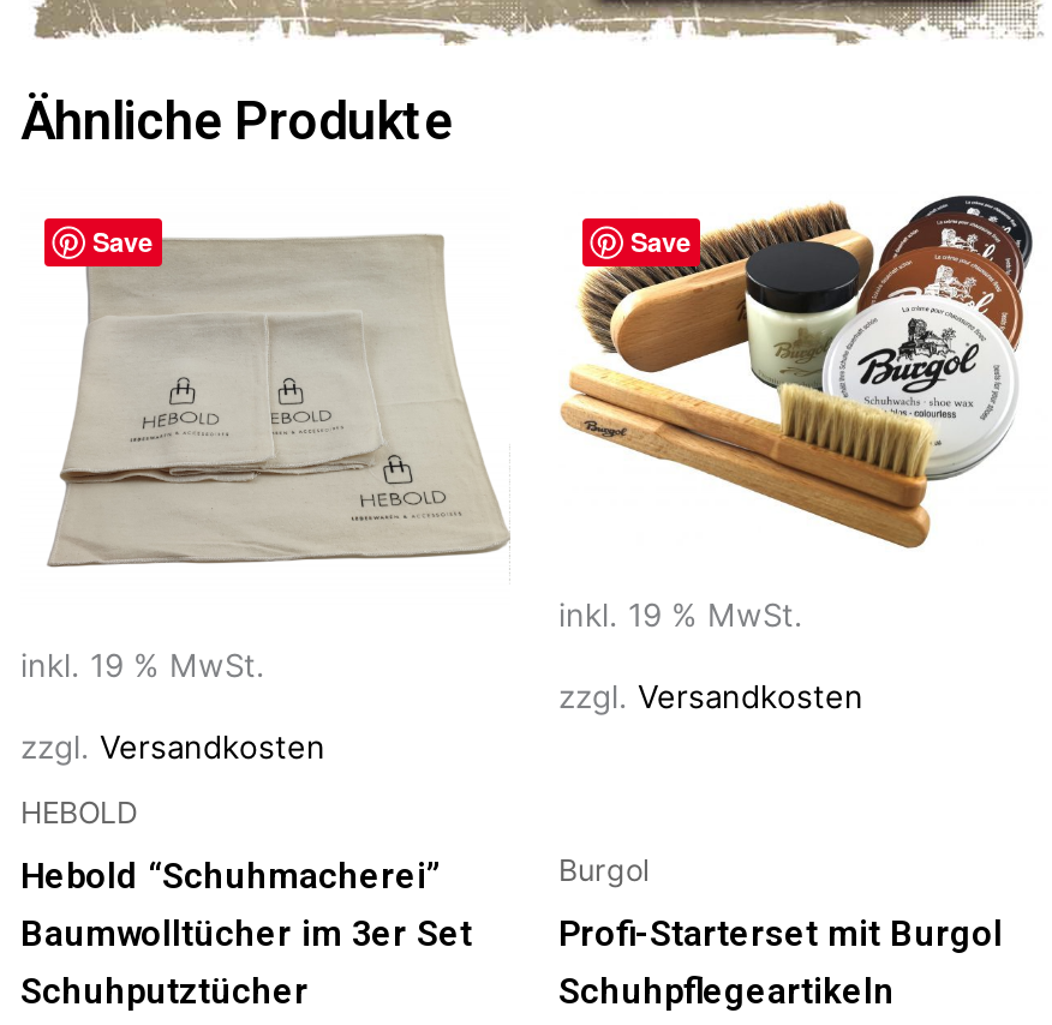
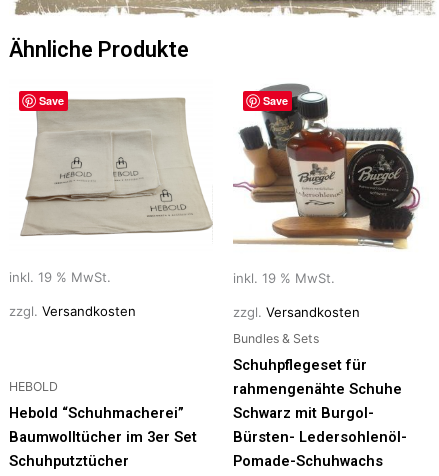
- [image]
+ [image]

- Burgol
+ Bundles & Sets

- Profi-Starterset mit Burgol
- Schuhpflegeartikeln
+ Schuhpflegeset für
+ rahmengenähte Schuhe
+ Schwarz mit Burgol-
+ Bürsten- Ledersohlenöl-
+ Pomade-Schuhwachs
